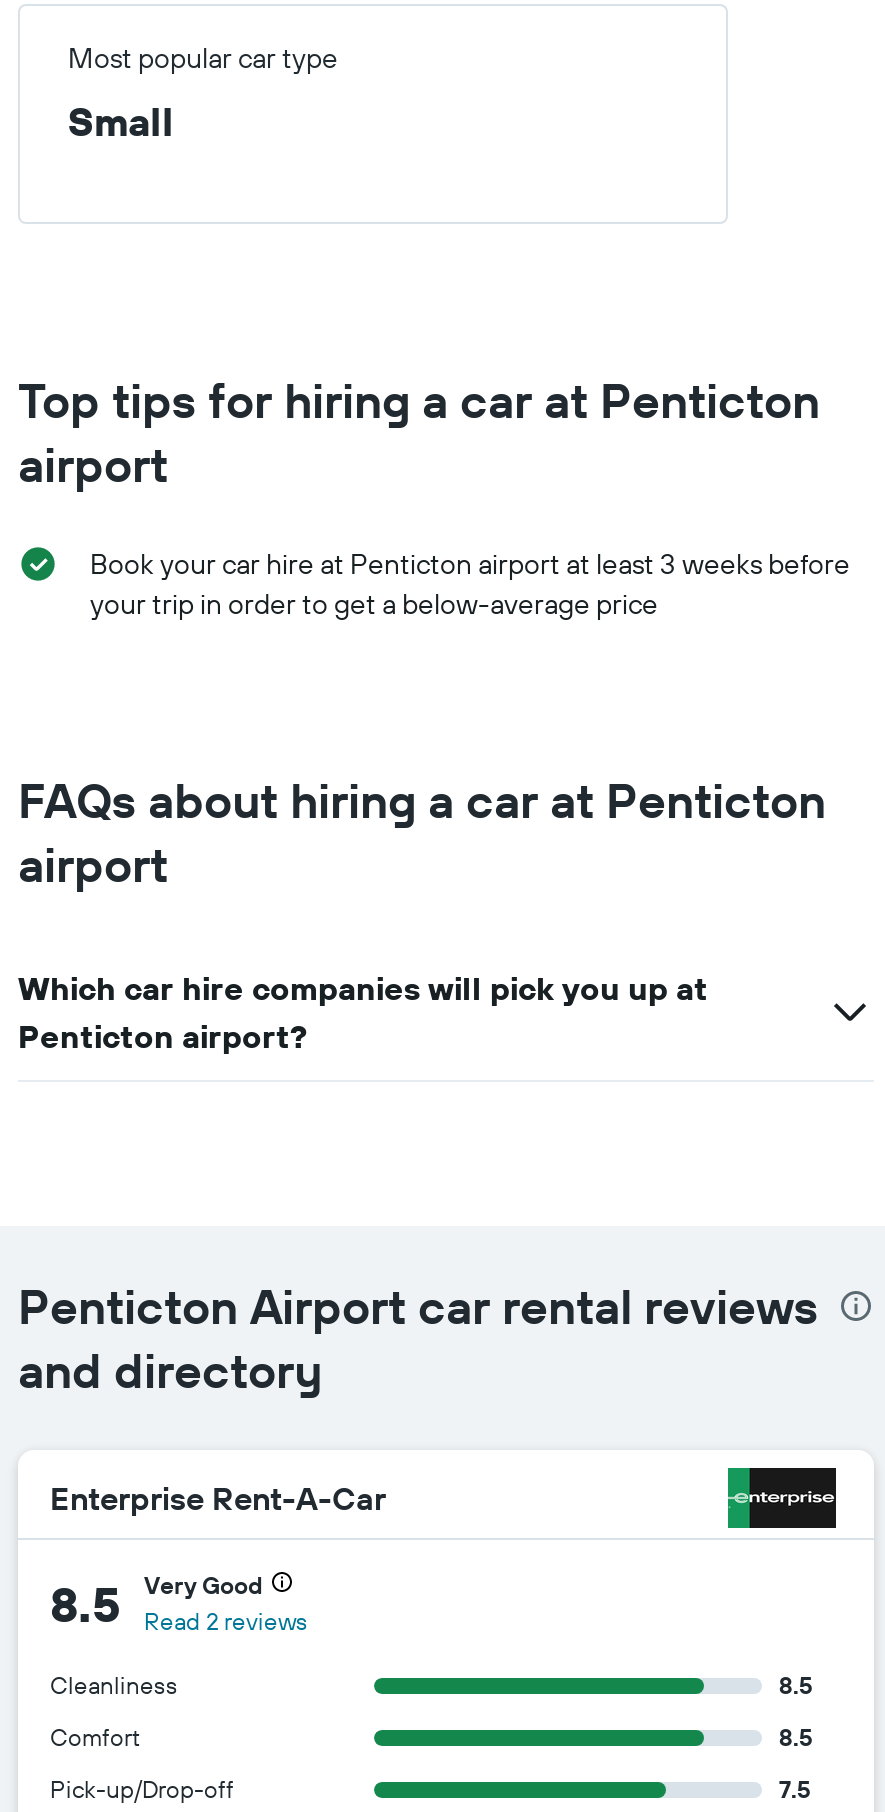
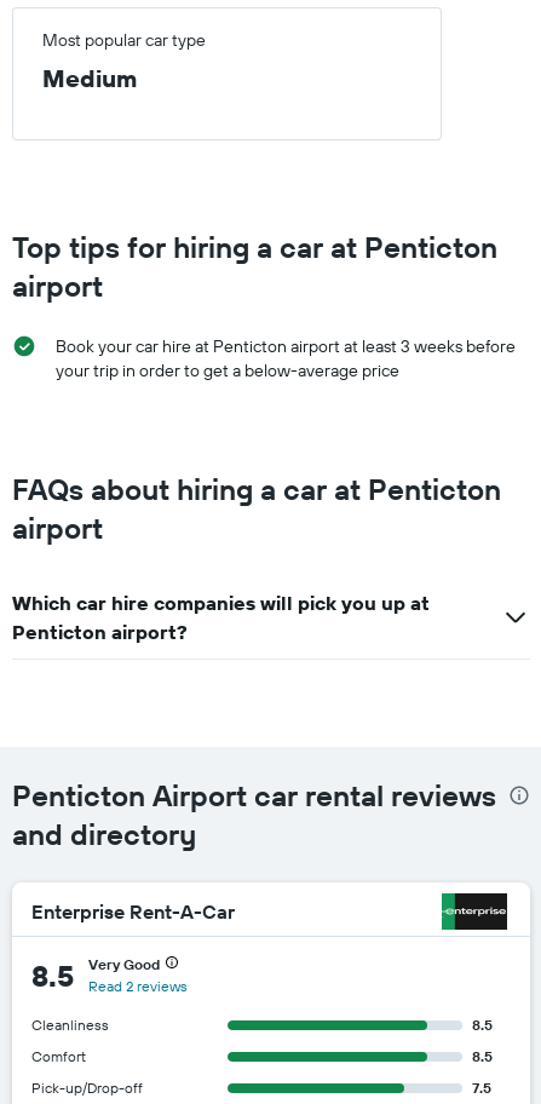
- Small
+ Medium
